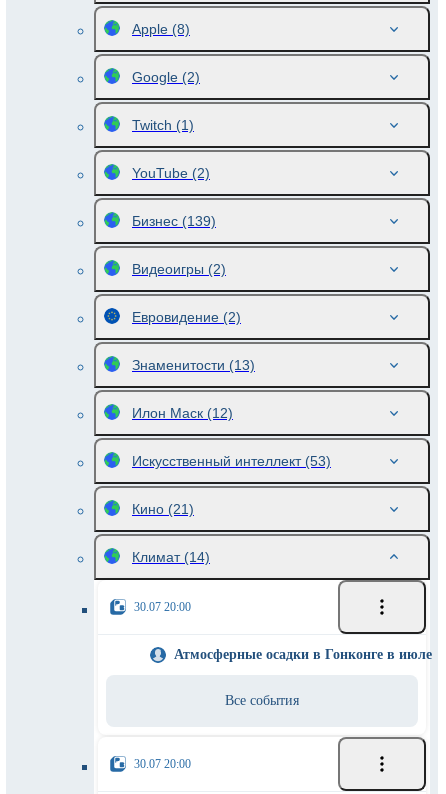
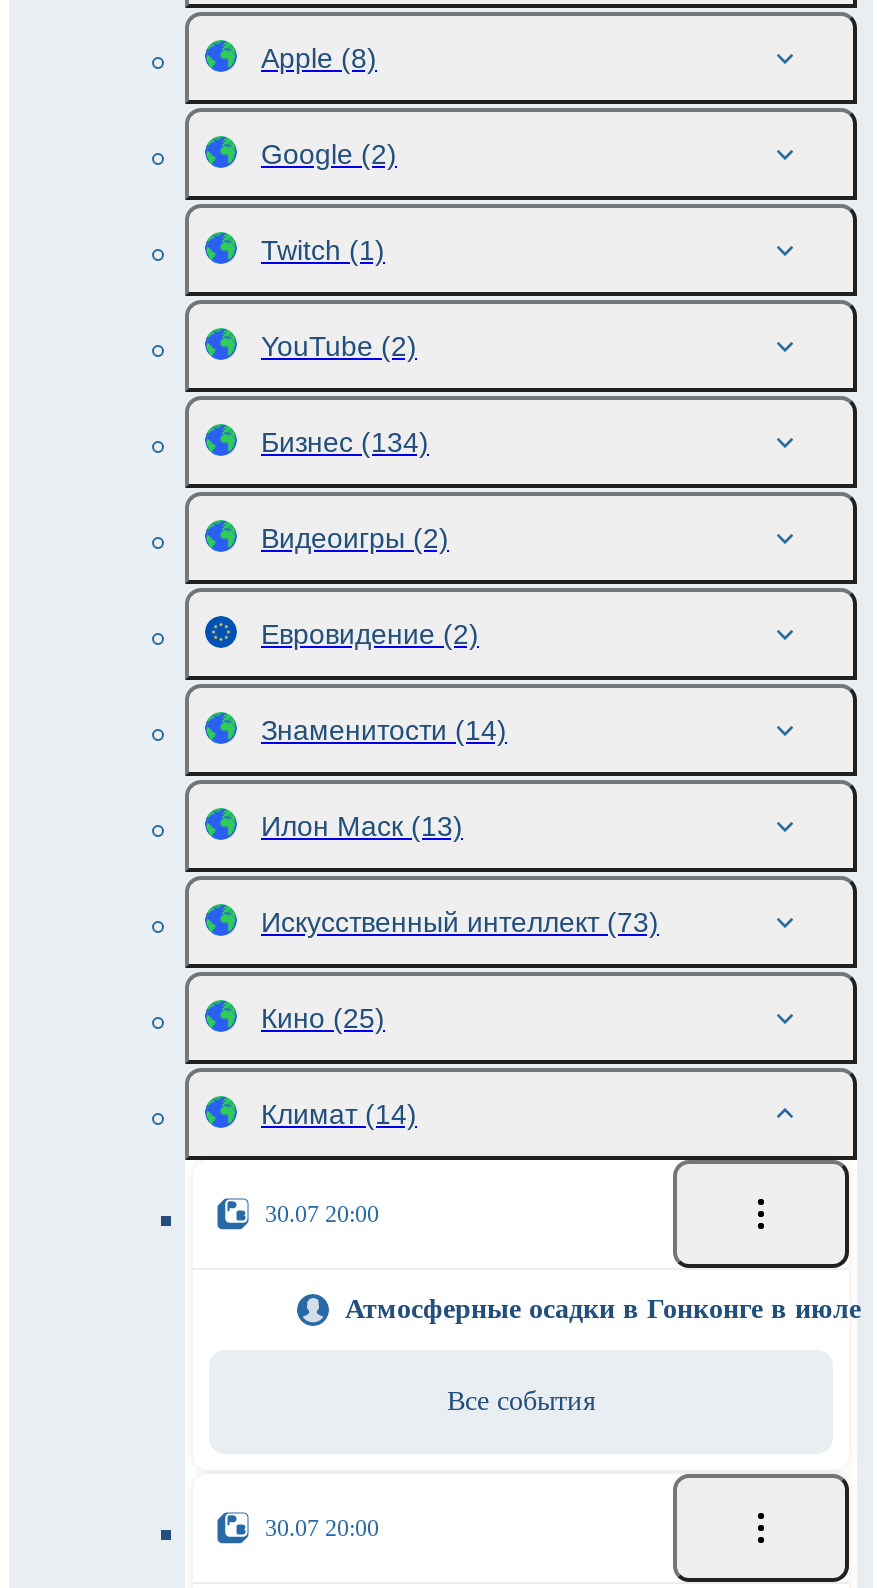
- Бизнес (139)
+ Бизнес (134)

- Знаменитости (13)
+ Знаменитости (14)

- Илон Маск (12)
+ Илон Маск (13)

- Искусственный интеллект (53)
+ Искусственный интеллект (73)

- Кино (21)
+ Кино (25)
